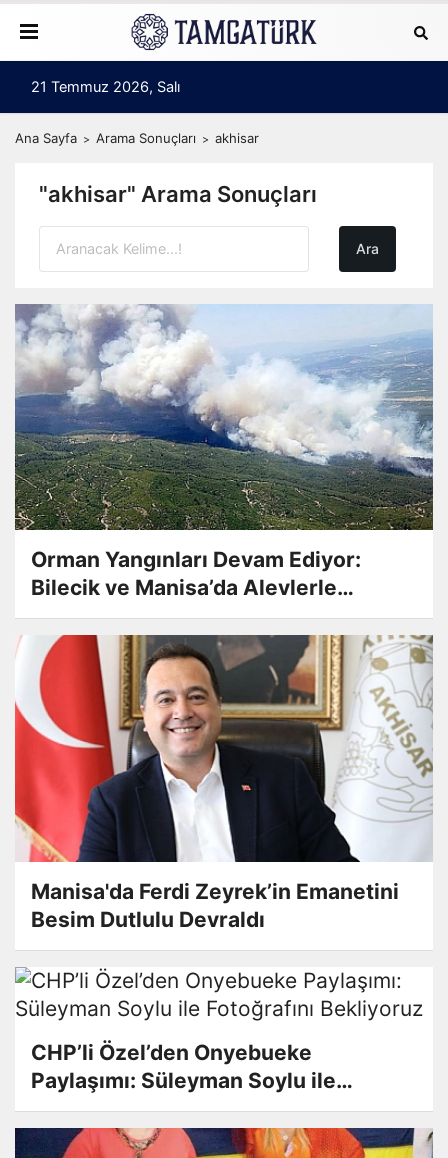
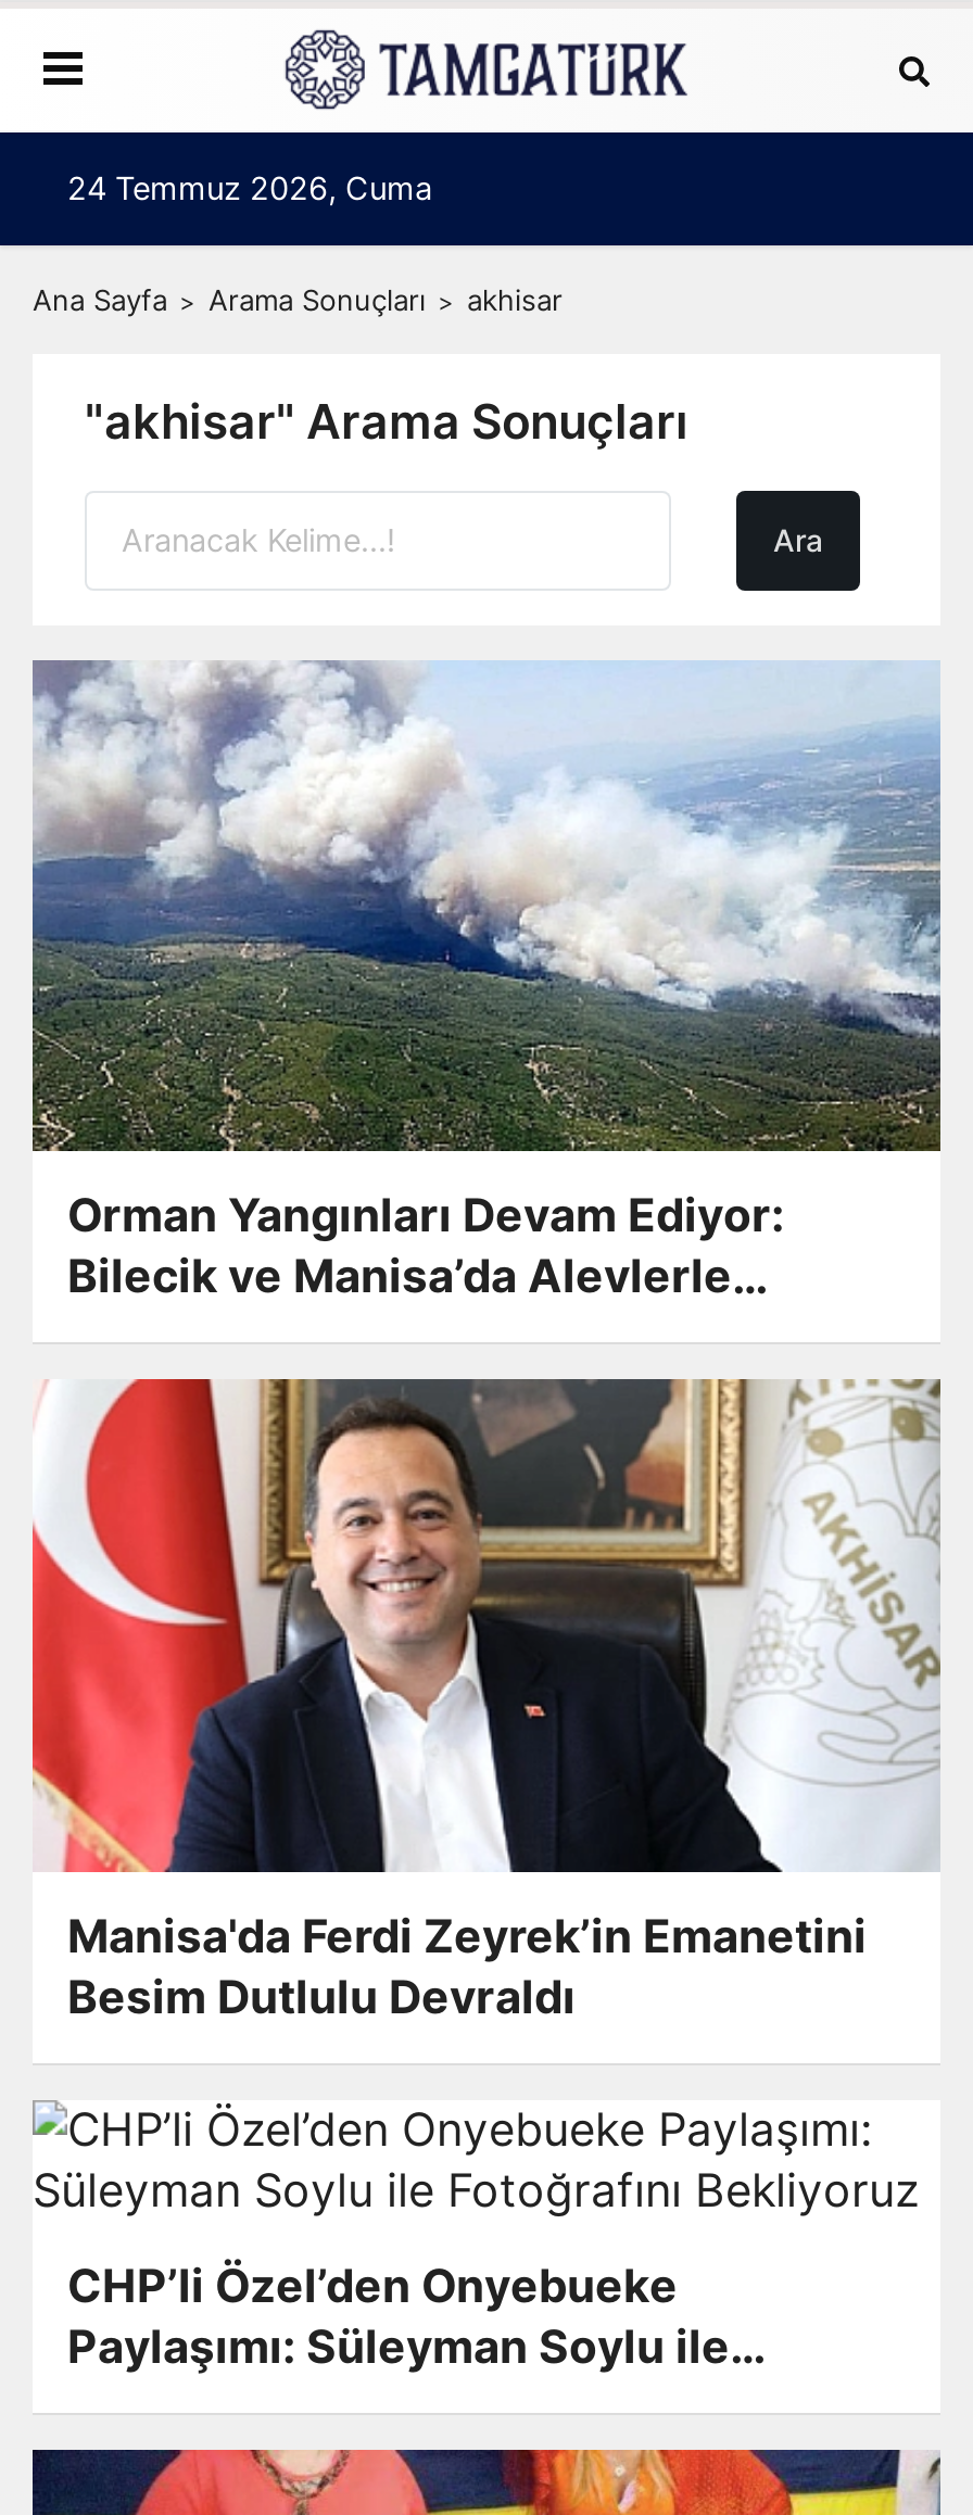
- 21 Temmuz 2026, Salı
+ 24 Temmuz 2026, Cuma
